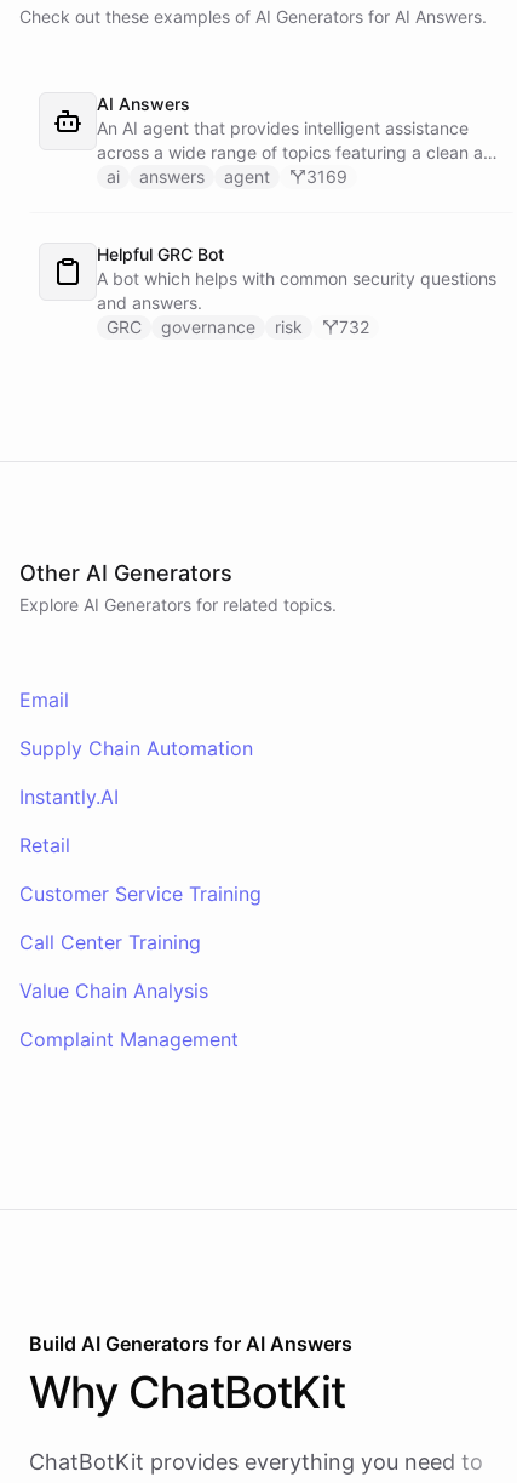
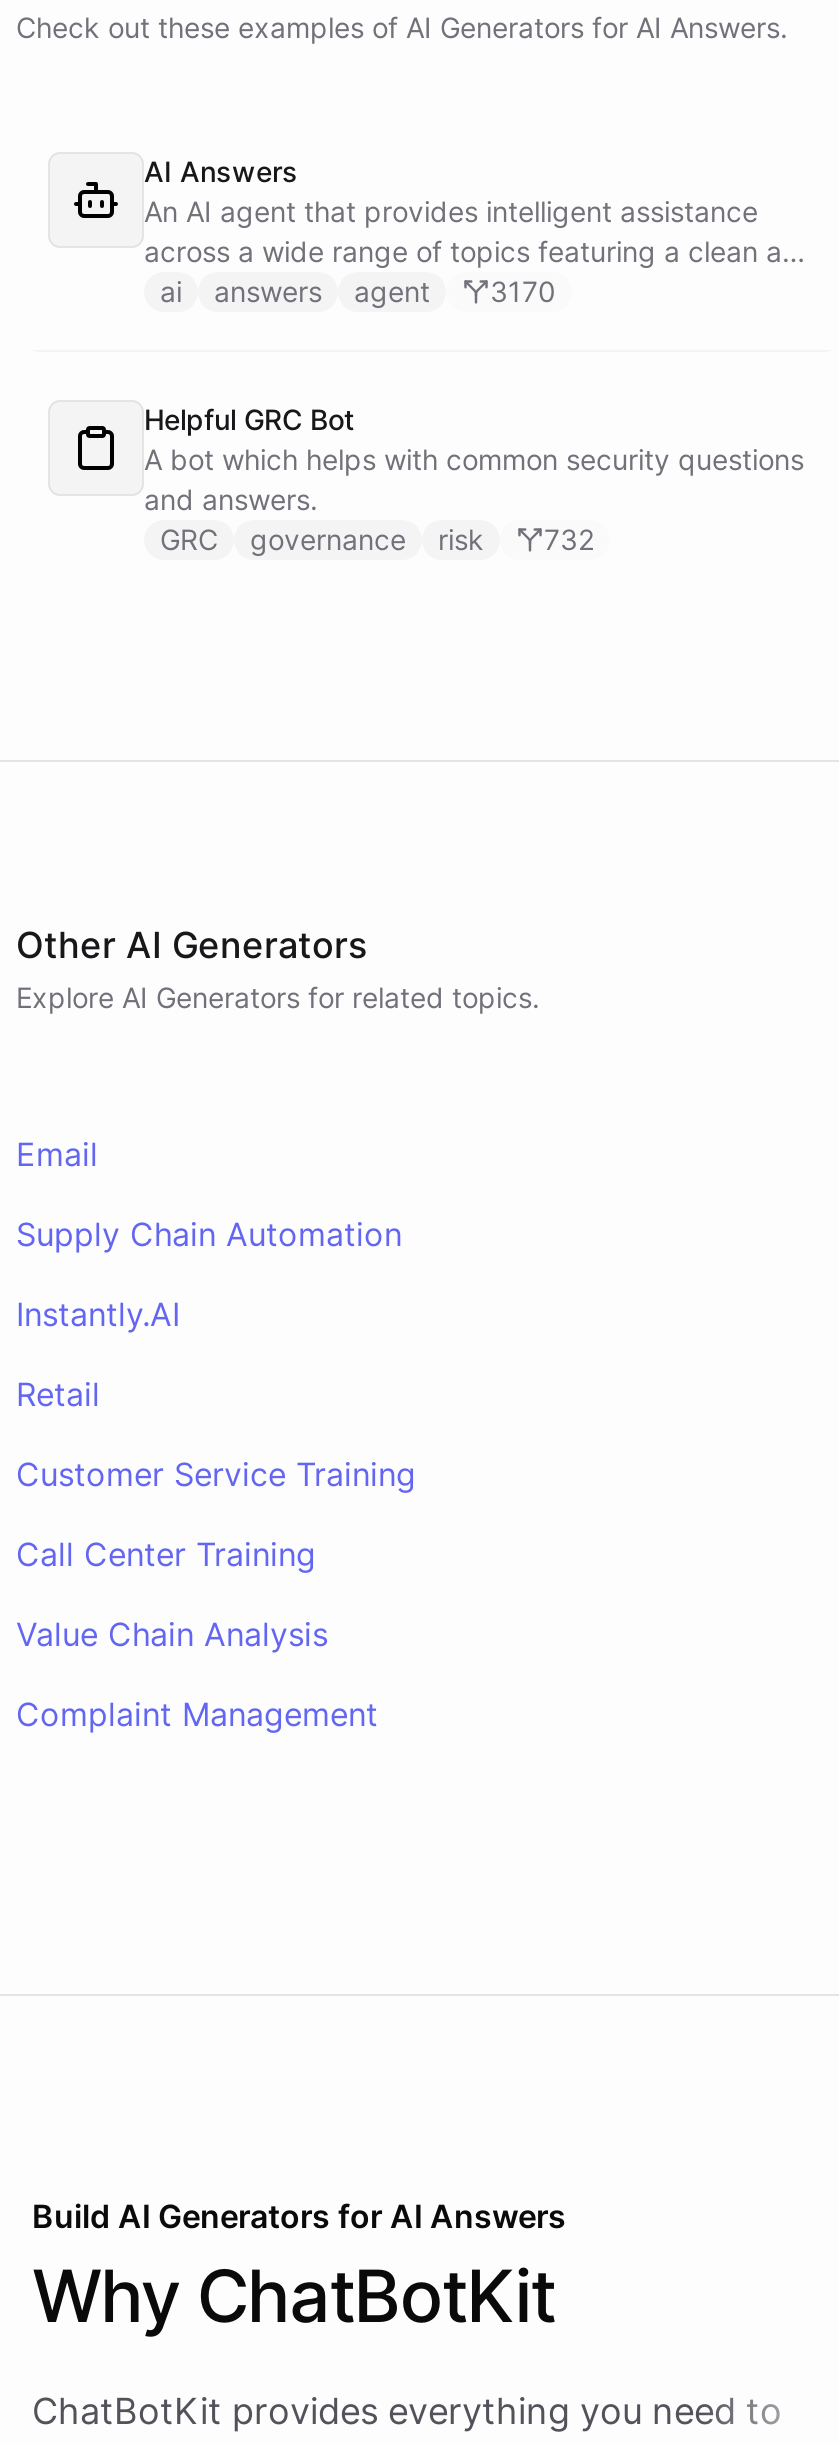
- 3169
+ 3170
